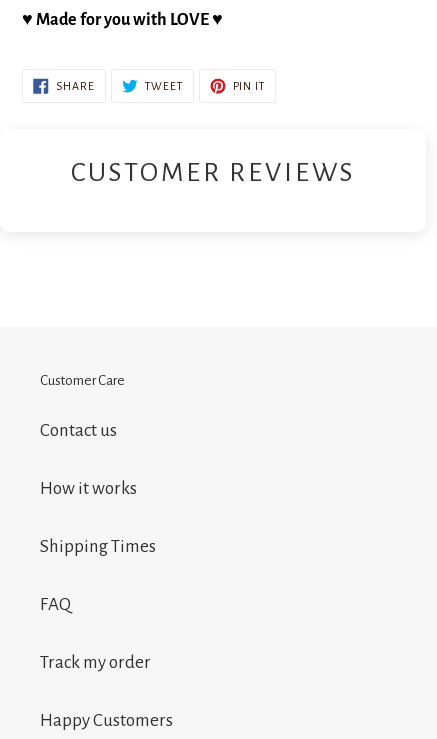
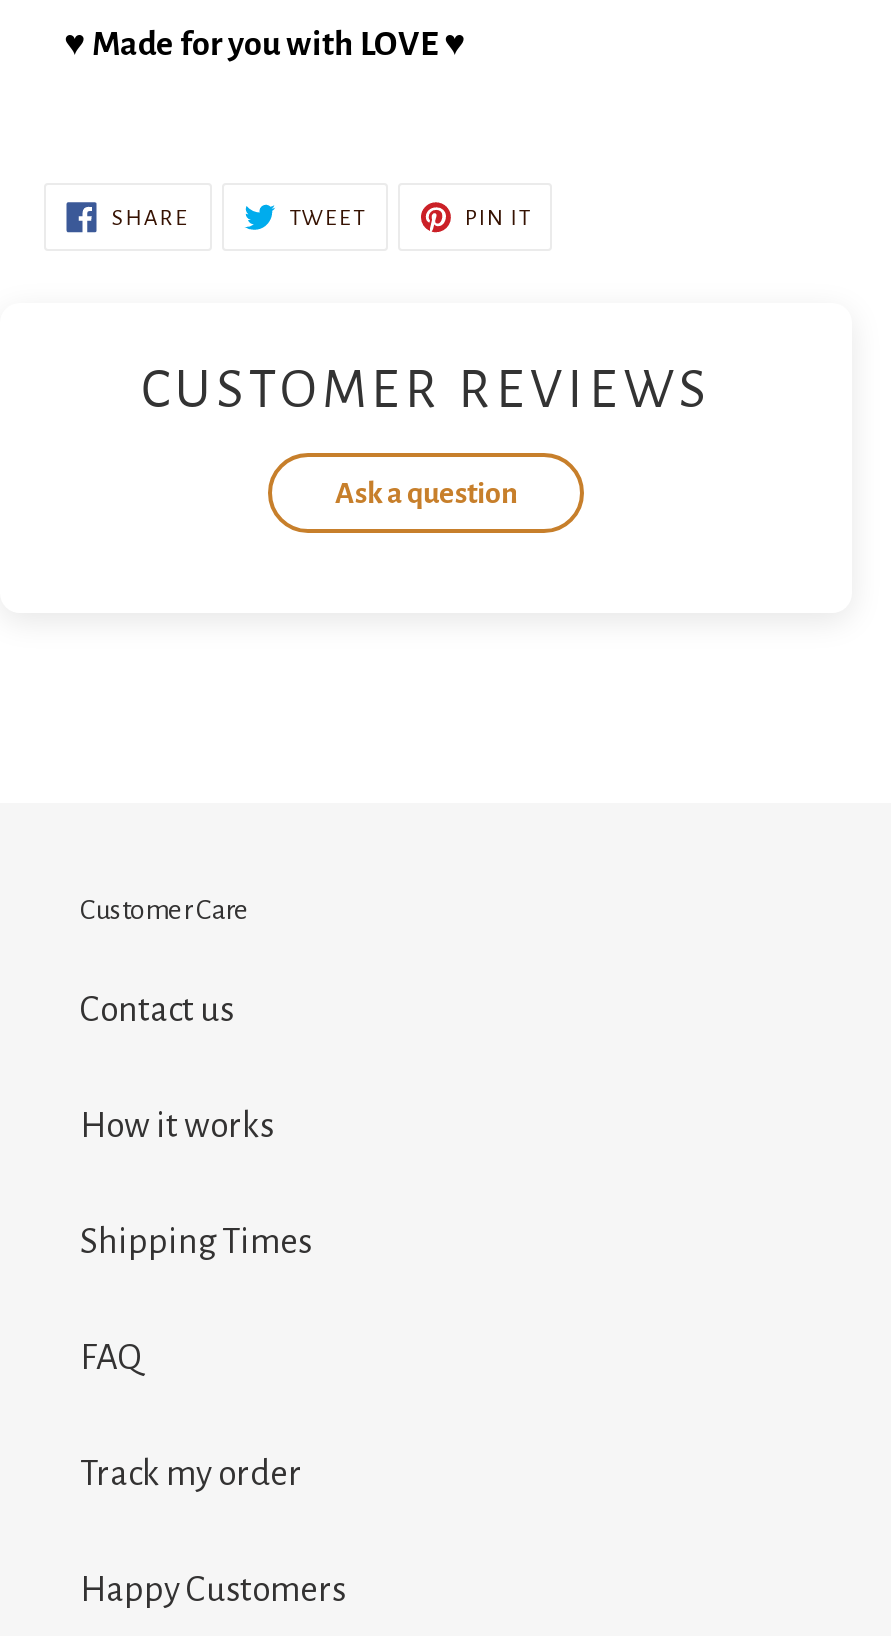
+ Ask a question
